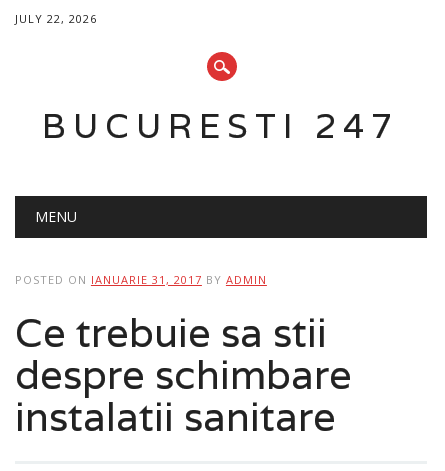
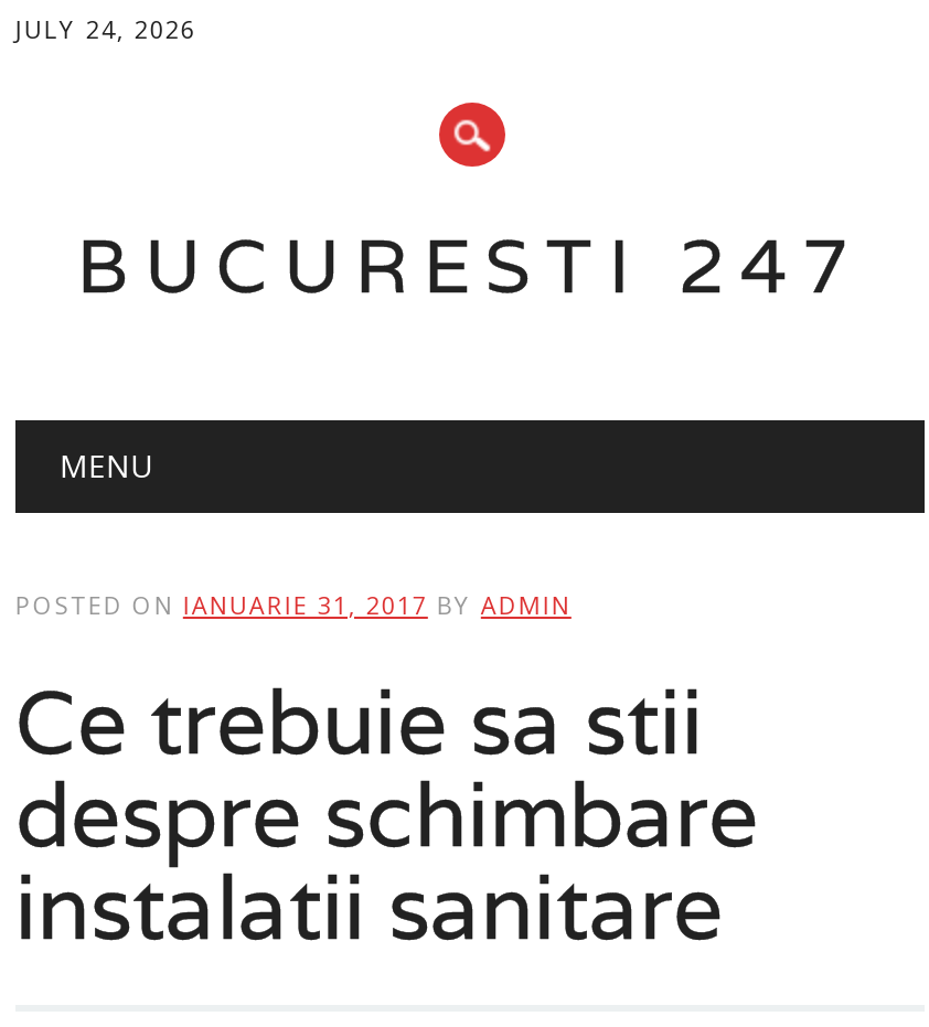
- JULY 22, 2026
+ JULY 24, 2026
